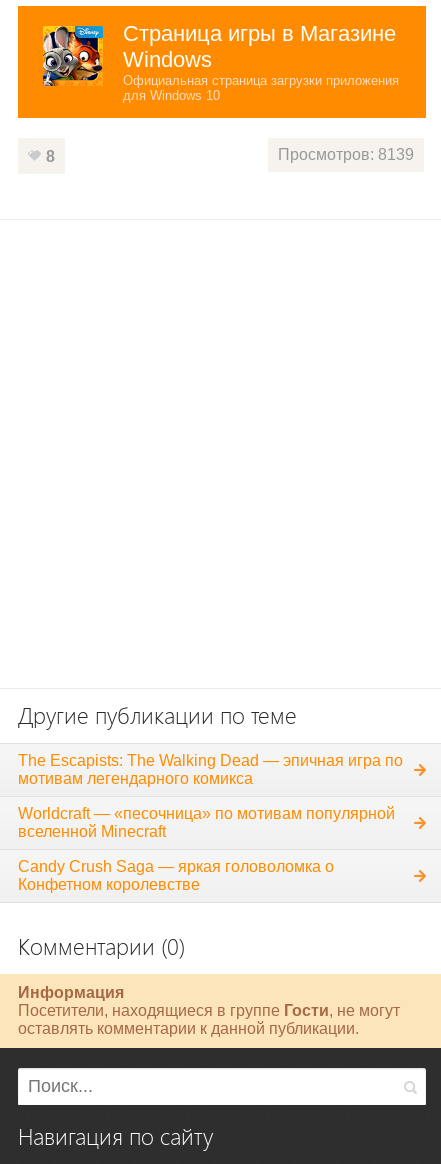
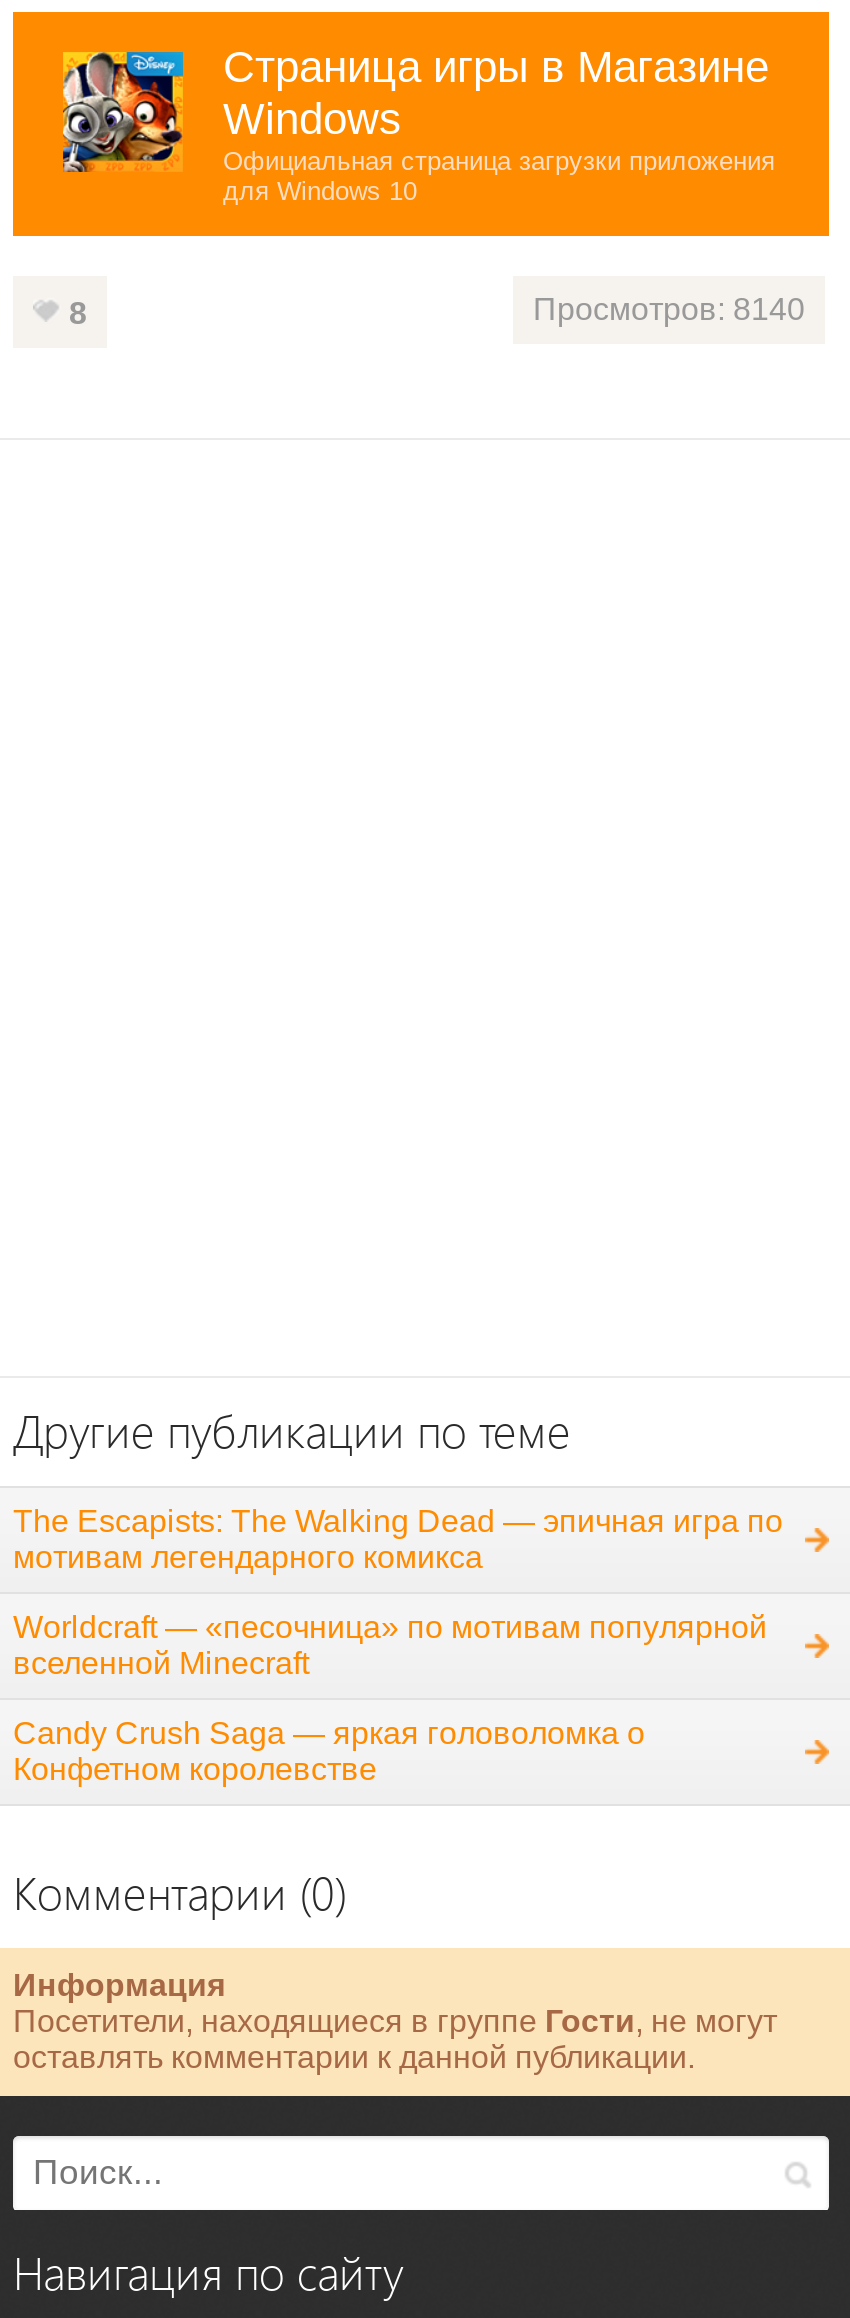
- Просмотров: 8139
+ Просмотров: 8140
